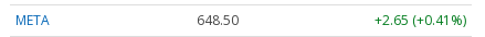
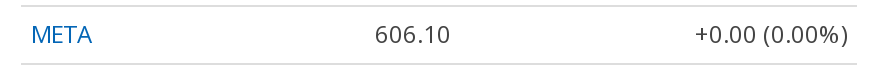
- 648.50
+ 606.10

- +2.65 (+0.41%)
+ +0.00 (0.00%)
